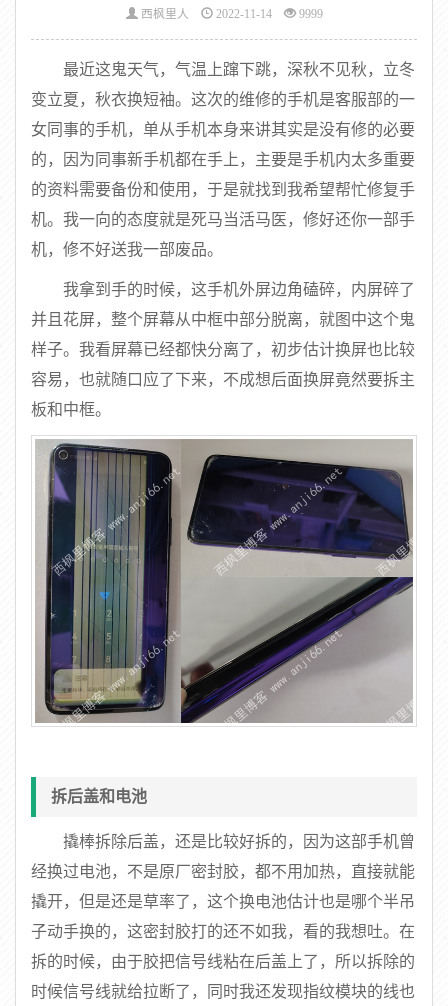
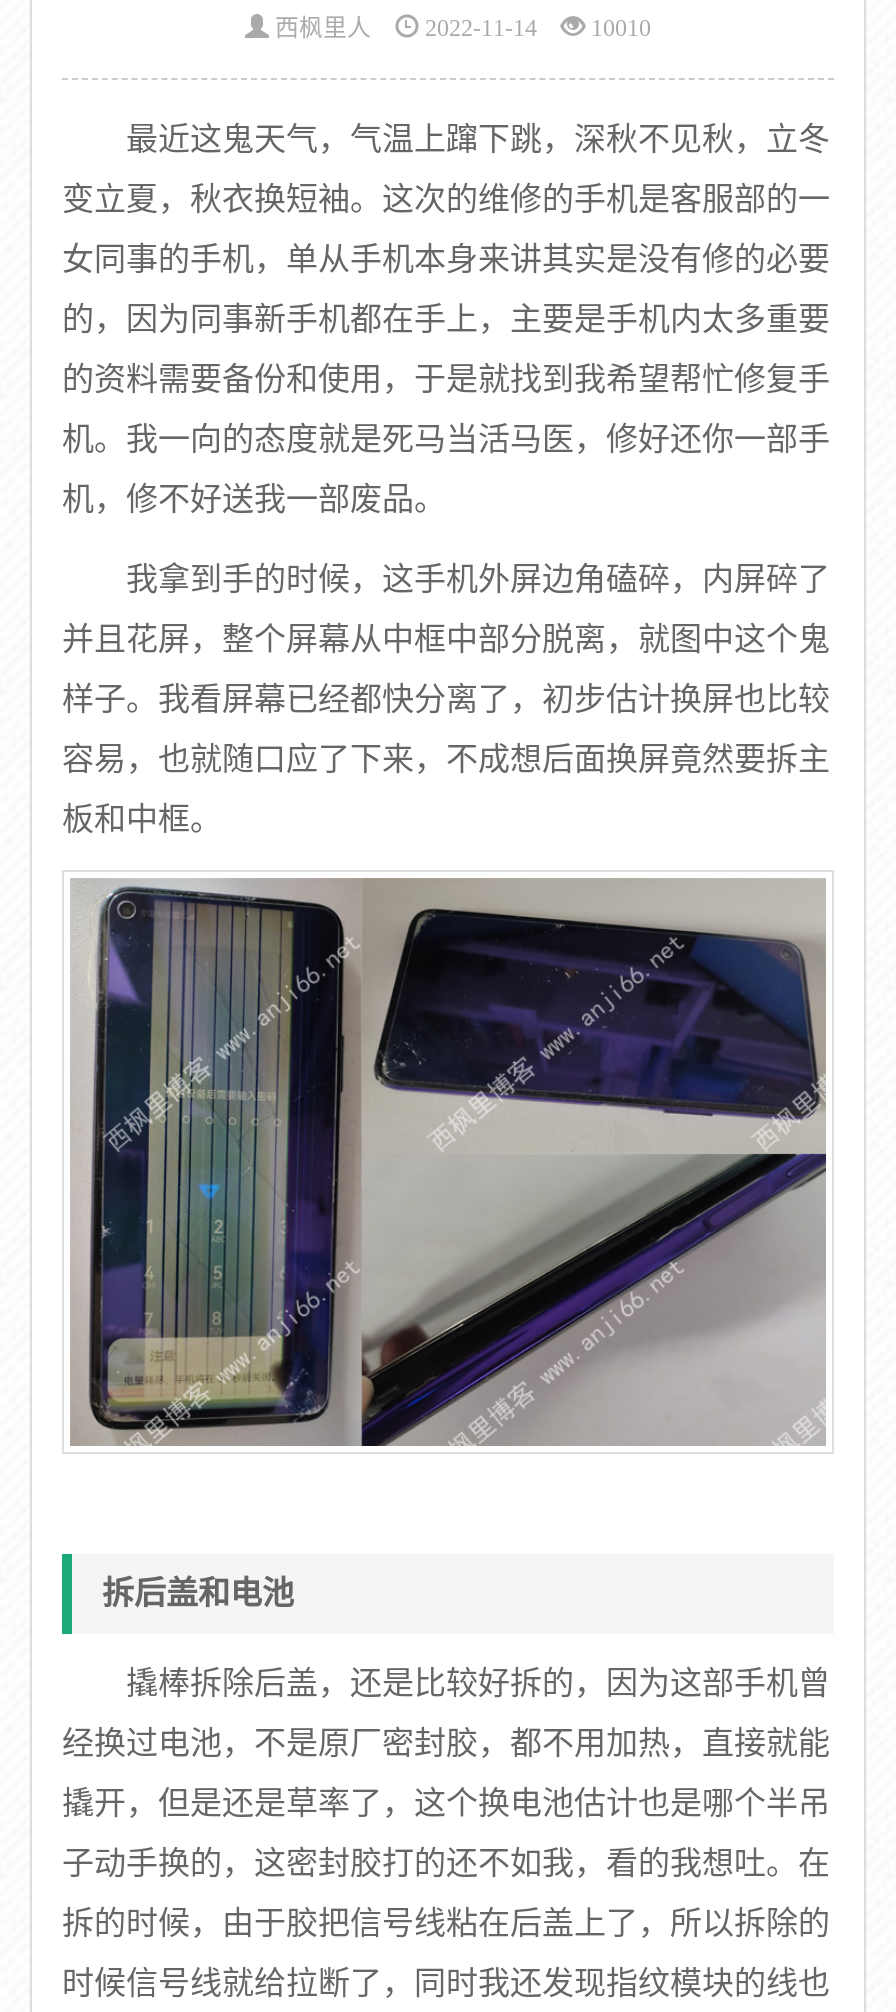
- 西枫里人 2022-11-14 9999
+ 西枫里人 2022-11-14 10010
